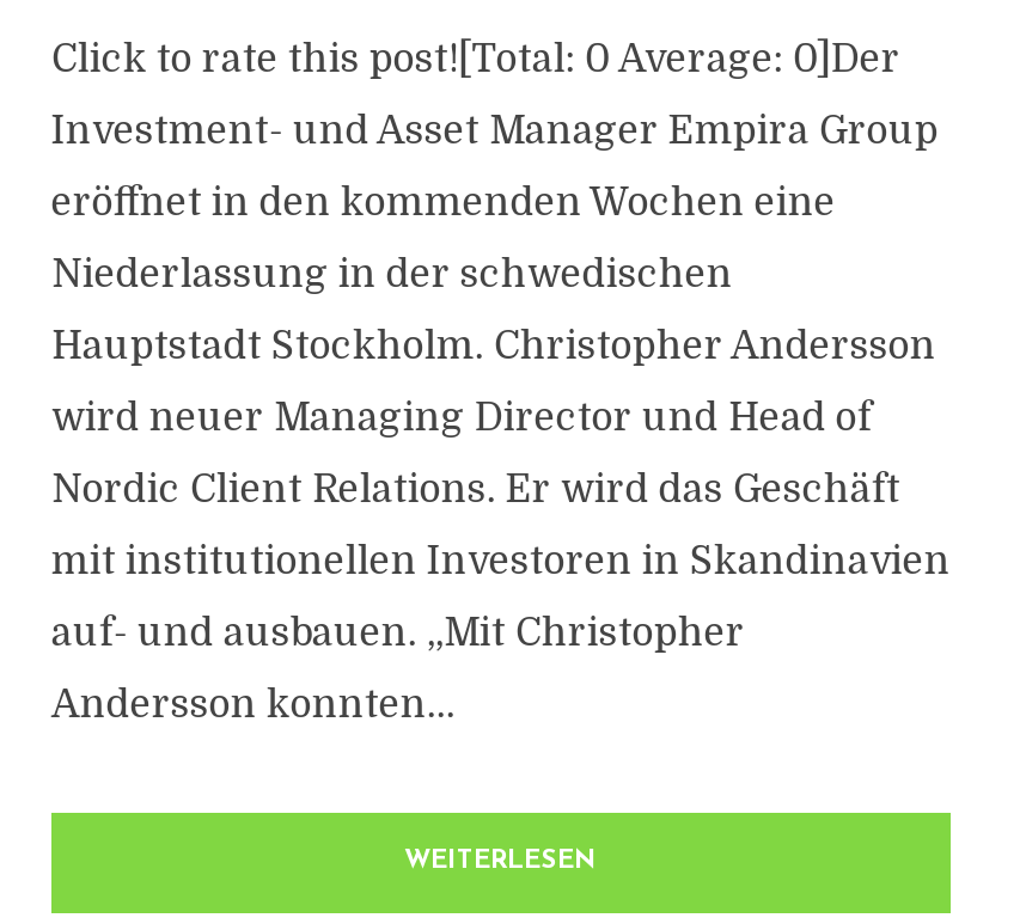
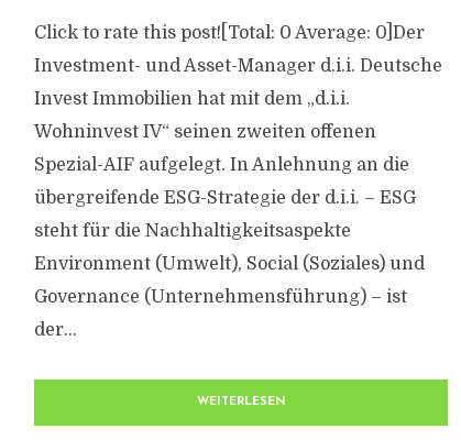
- Investment- und Asset Manager Empira Group
+ Investment- und Asset-Manager d.i.i. Deutsche

- eröffnet in den kommenden Wochen eine
+ Invest Immobilien hat mit dem „d.i.i.

- Niederlassung in der schwedischen
+ Wohninvest IV“ seinen zweiten offenen

- Hauptstadt Stockholm. Christopher Andersson
+ Spezial-AIF aufgelegt. In Anlehnung an die

- wird neuer Managing Director und Head of
+ übergreifende ESG-Strategie der d.i.i. – ESG

- Nordic Client Relations. Er wird das Geschäft
+ steht für die Nachhaltigkeitsaspekte

- mit institutionellen Investoren in Skandinavien
+ Environment (Umwelt), Social (Soziales) und

- auf- und ausbauen. „Mit Christopher
+ Governance (Unternehmensführung) – ist

- Andersson konnten...
+ der...
